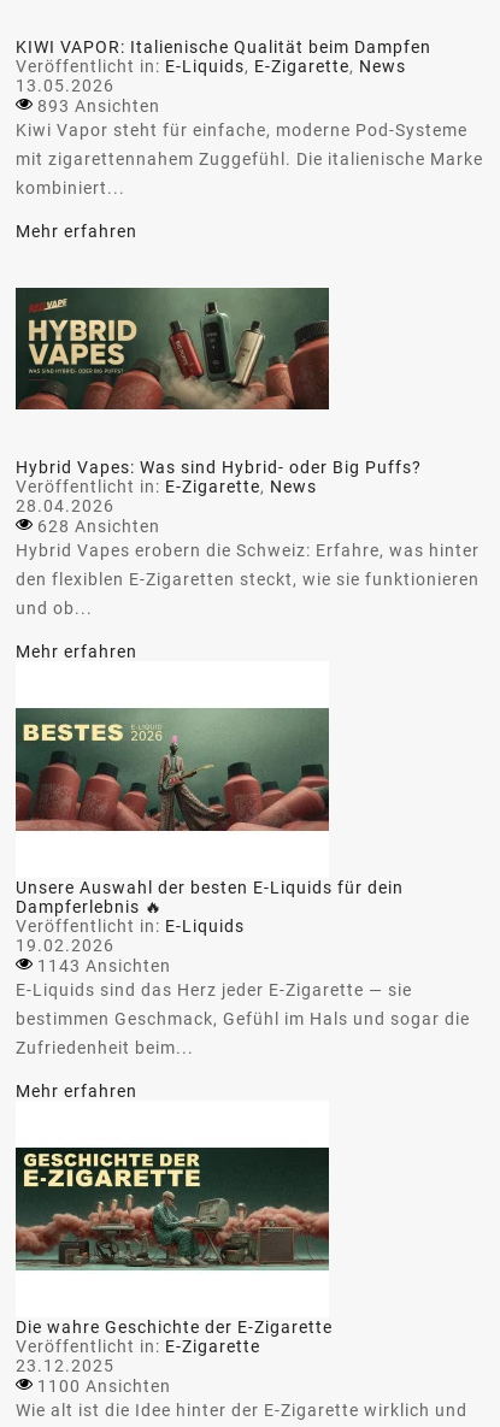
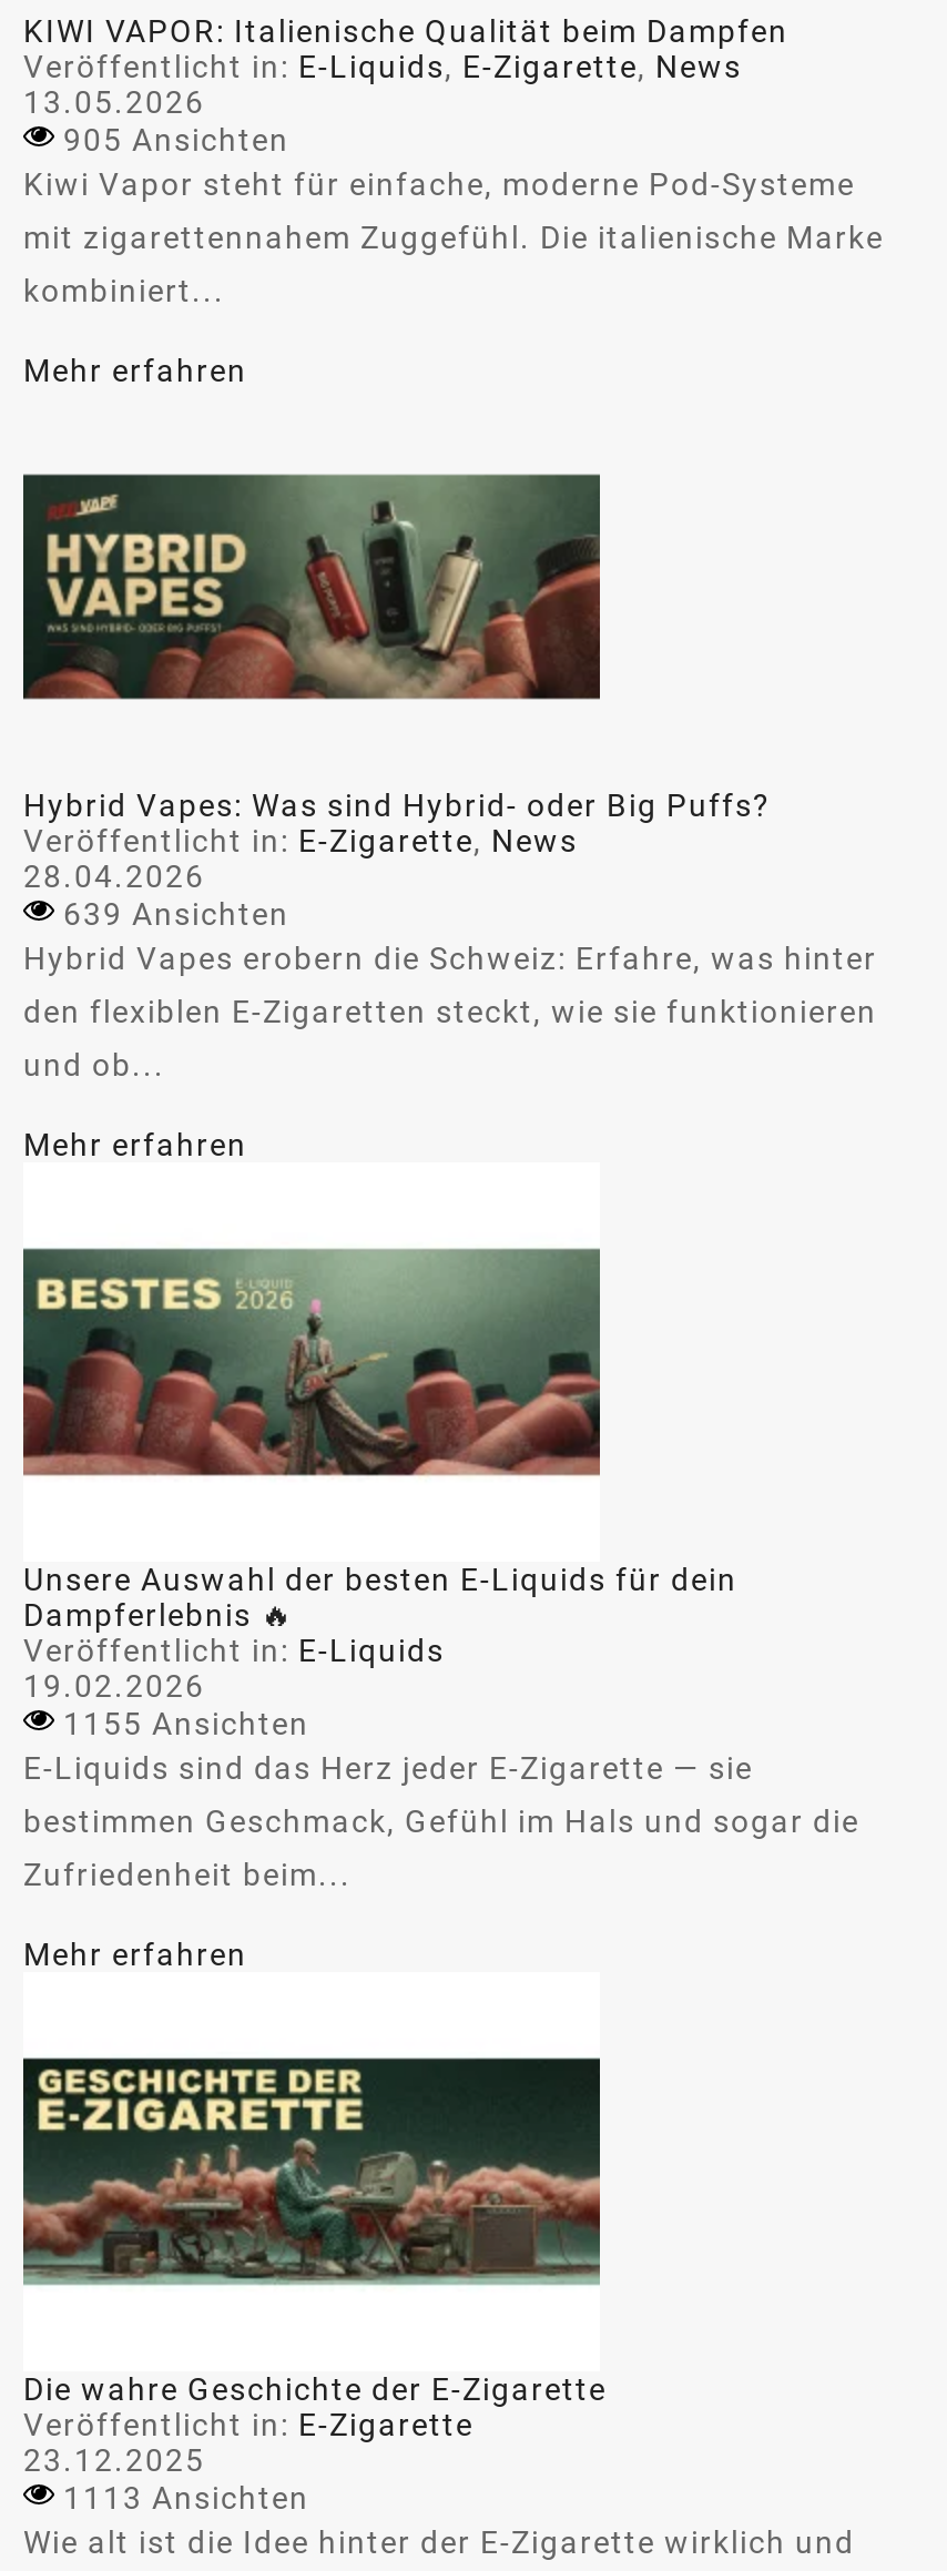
- 893 Ansichten
+ 905 Ansichten

- 628 Ansichten
+ 639 Ansichten

- 1143 Ansichten
+ 1155 Ansichten

- 1100 Ansichten
+ 1113 Ansichten
